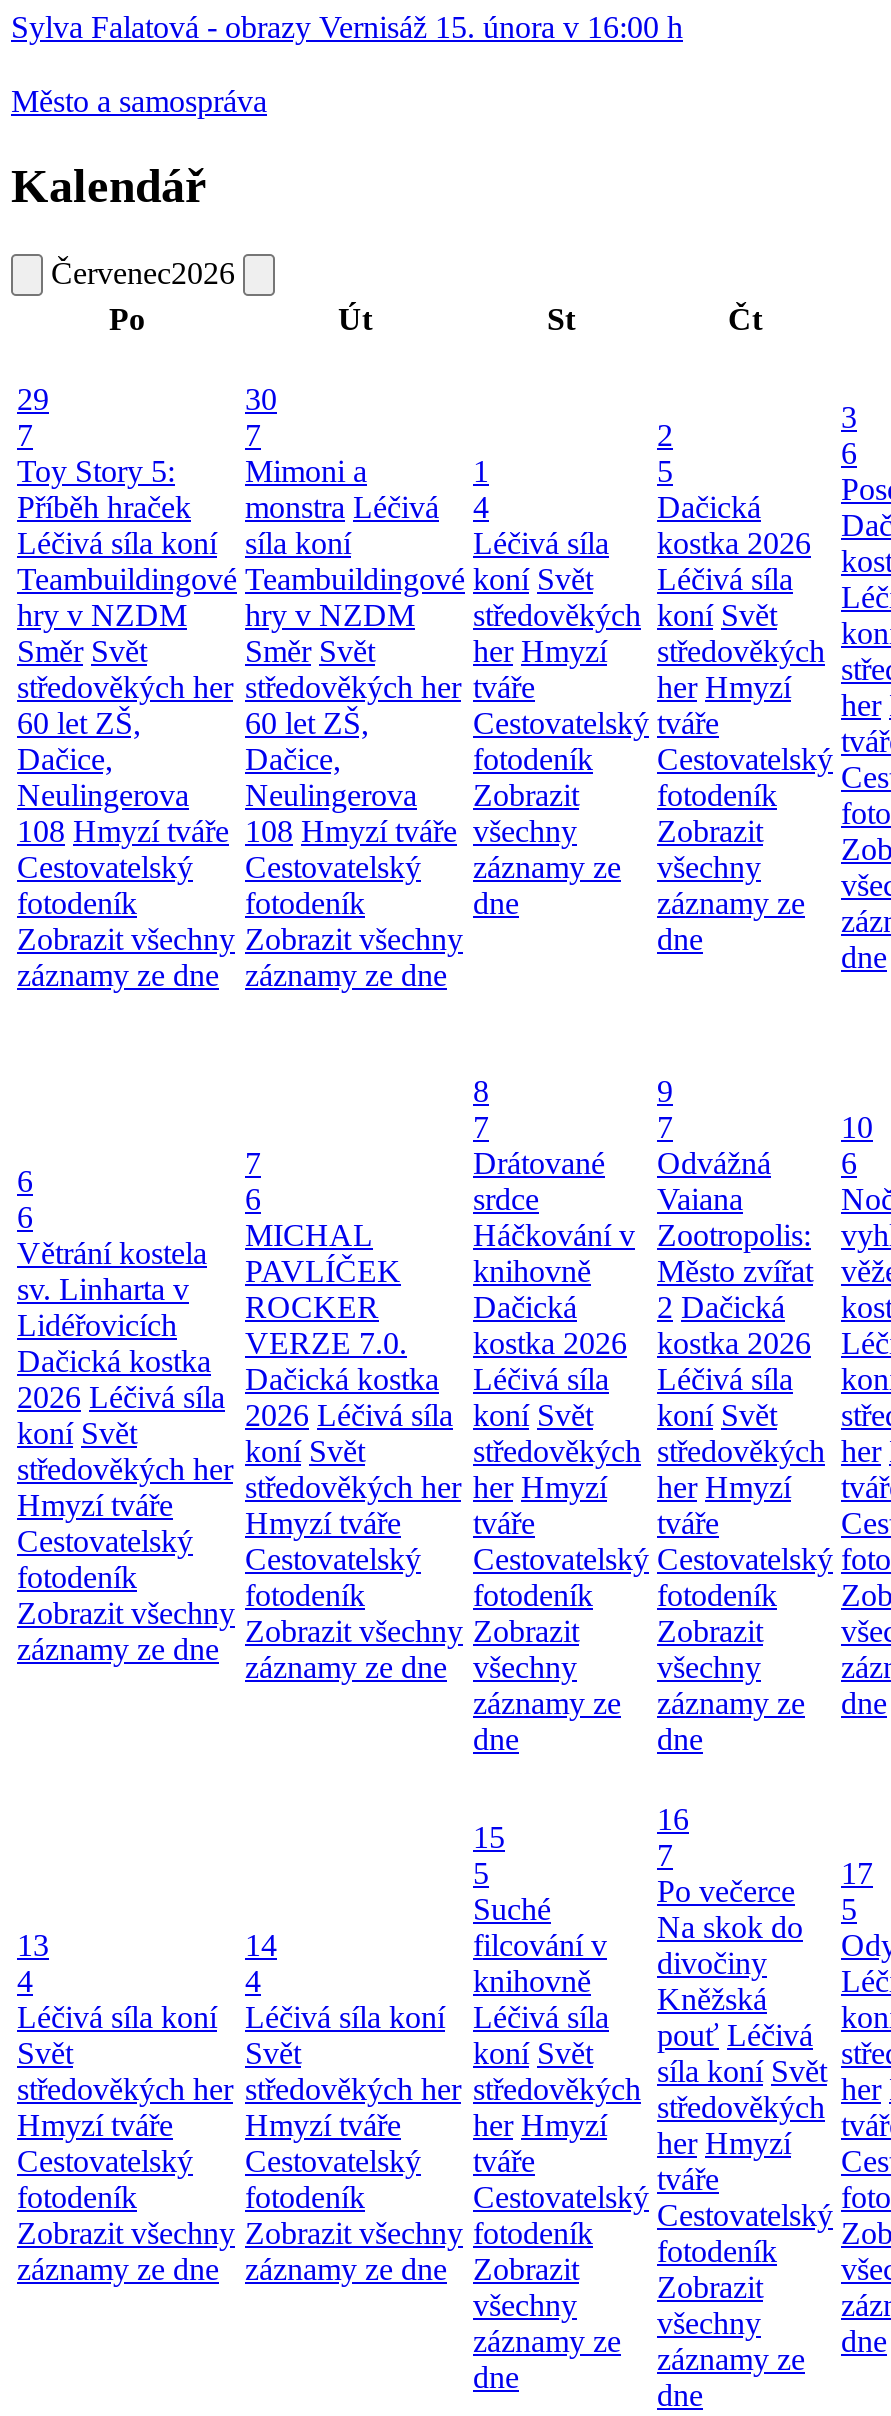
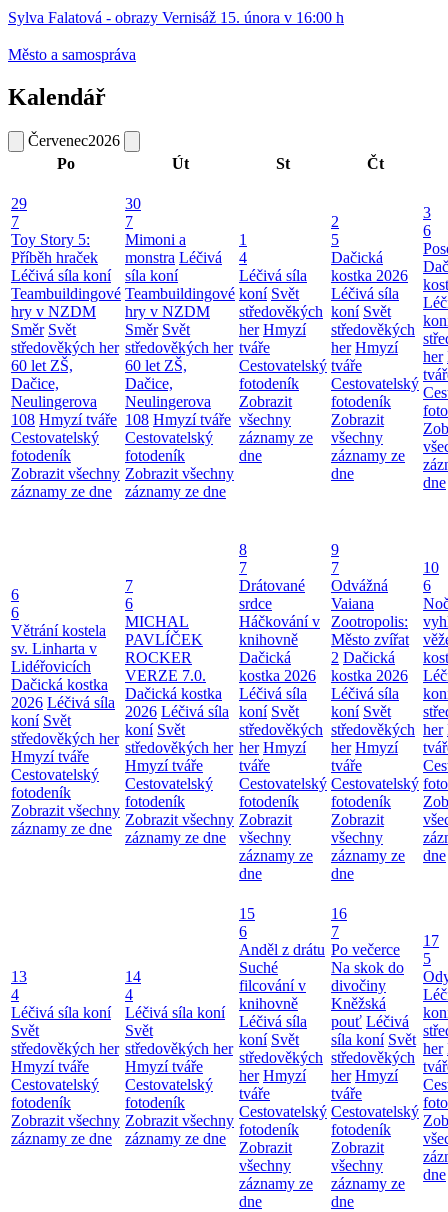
- 5
+ 6
+ Anděl z drátu
